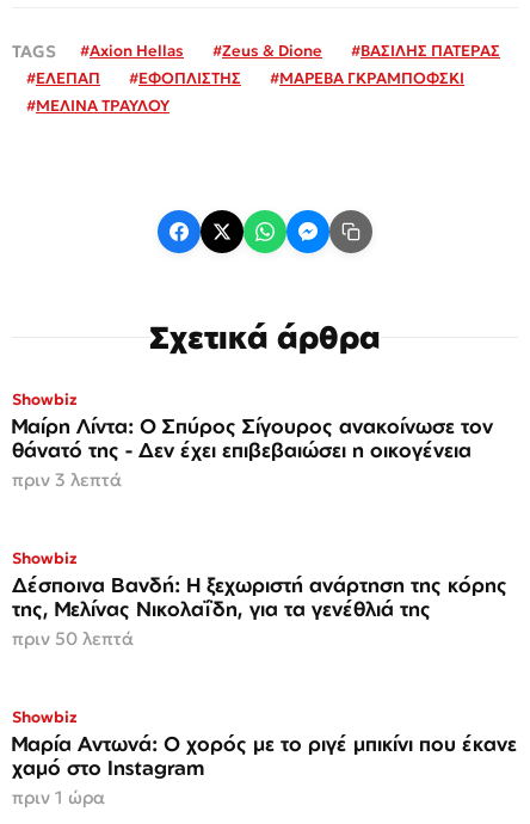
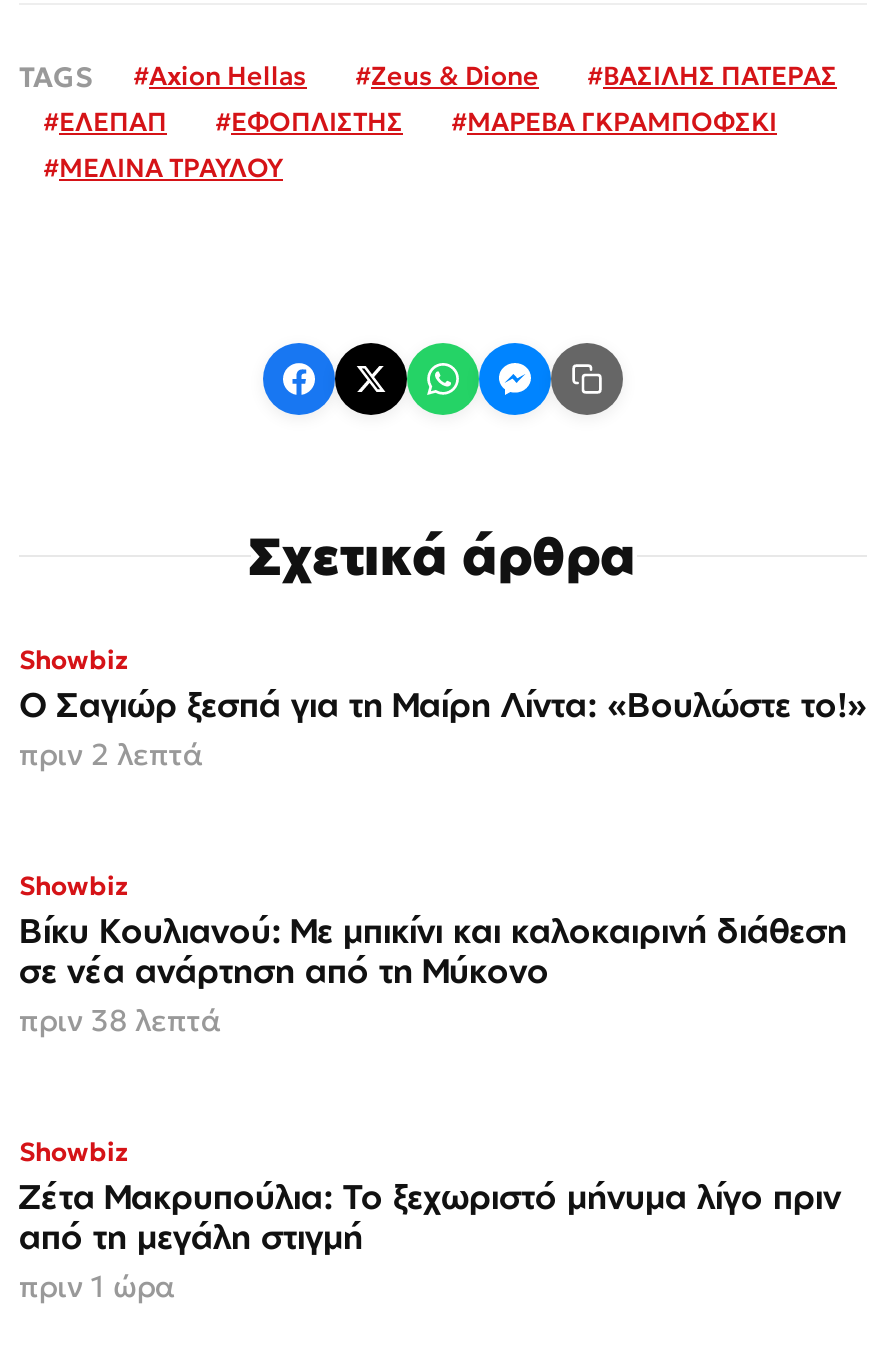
- Μαίρη Λίντα: Ο Σπύρος Σίγουρος ανακοίνωσε τον
- θάνατό της - Δεν έχει επιβεβαιώσει η οικογένεια
- πριν 3 λεπτά
+ Ο Σαγιώρ ξεσπά για τη Μαίρη Λίντα: «Βουλώστε το!»
+ πριν 2 λεπτά

- Δέσποινα Βανδή: Η ξεχωριστή ανάρτηση της κόρης
- της, Μελίνας Νικολαΐδη, για τα γενέθλιά της
- πριν 50 λεπτά
+ Βίκυ Κουλιανού: Με μπικίνι και καλοκαιρινή διάθεση
+ σε νέα ανάρτηση από τη Μύκονο
+ πριν 38 λεπτά

- Μαρία Αντωνά: Ο χορός με το ριγέ μπικίνι που έκανε
- χαμό στο Instagram
+ Ζέτα Μακρυπούλια: Το ξεχωριστό μήνυμα λίγο πριν
+ από τη μεγάλη στιγμή
